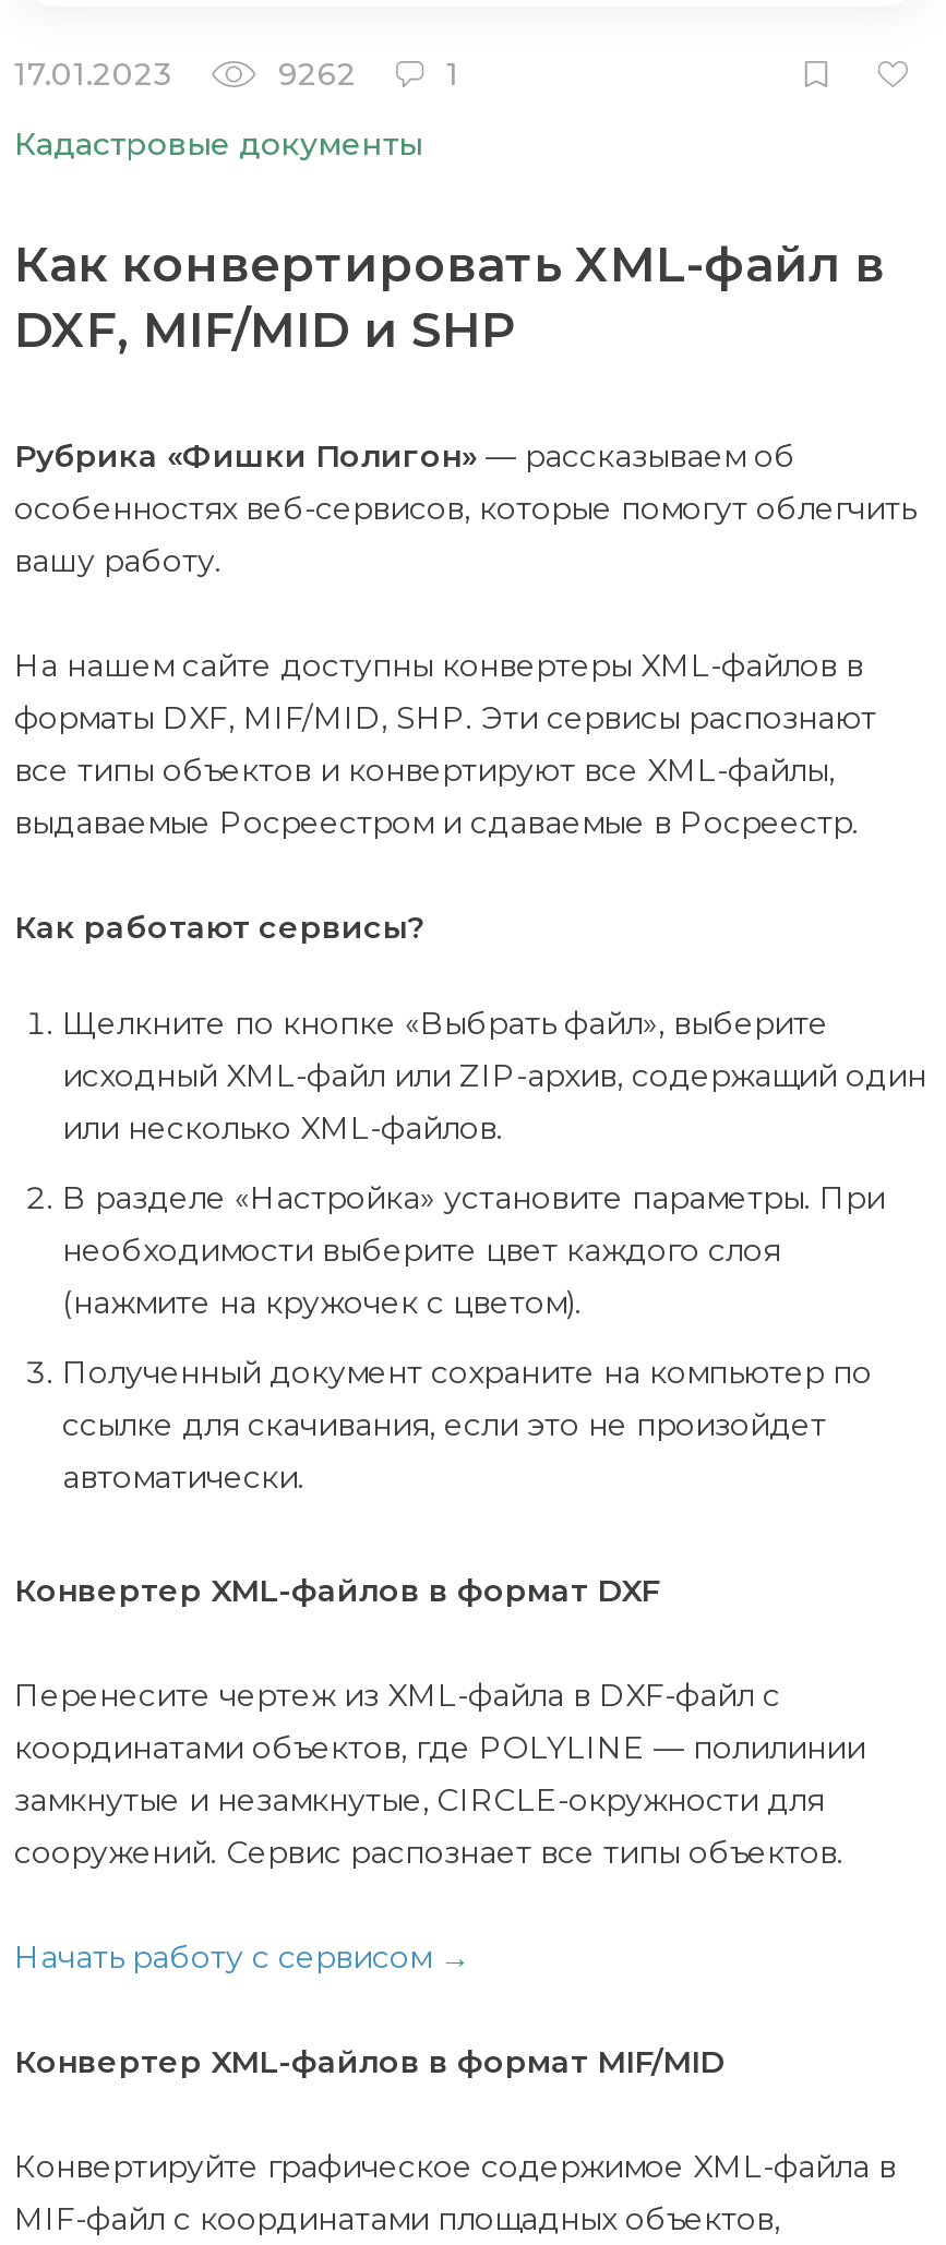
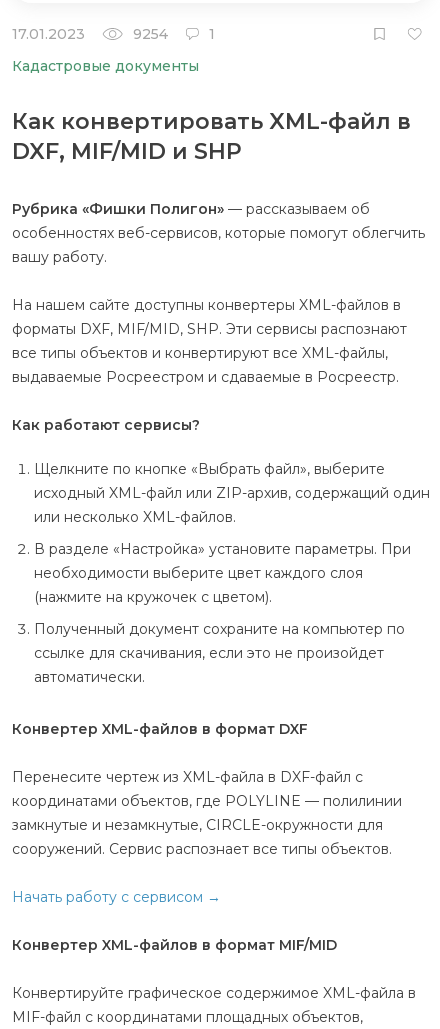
- 9262
+ 9254
